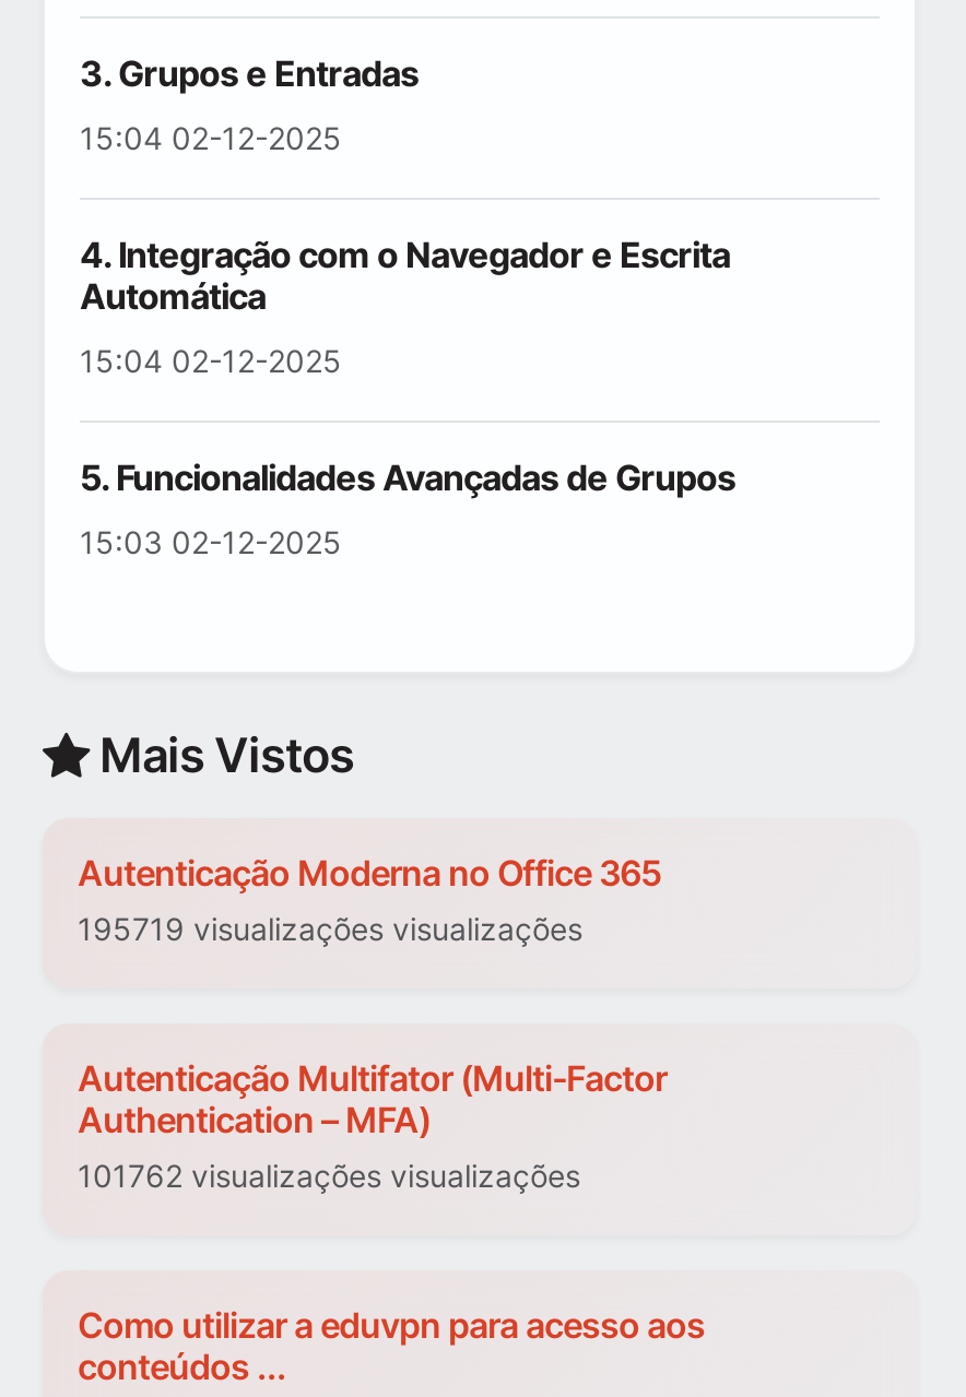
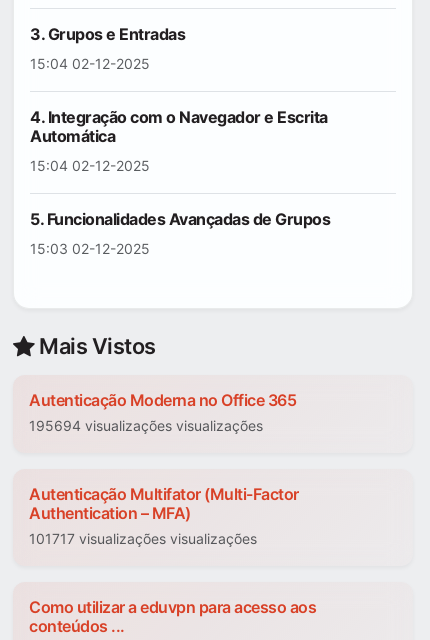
- 195719 visualizações visualizações
+ 195694 visualizações visualizações

- 101762 visualizações visualizações
+ 101717 visualizações visualizações
